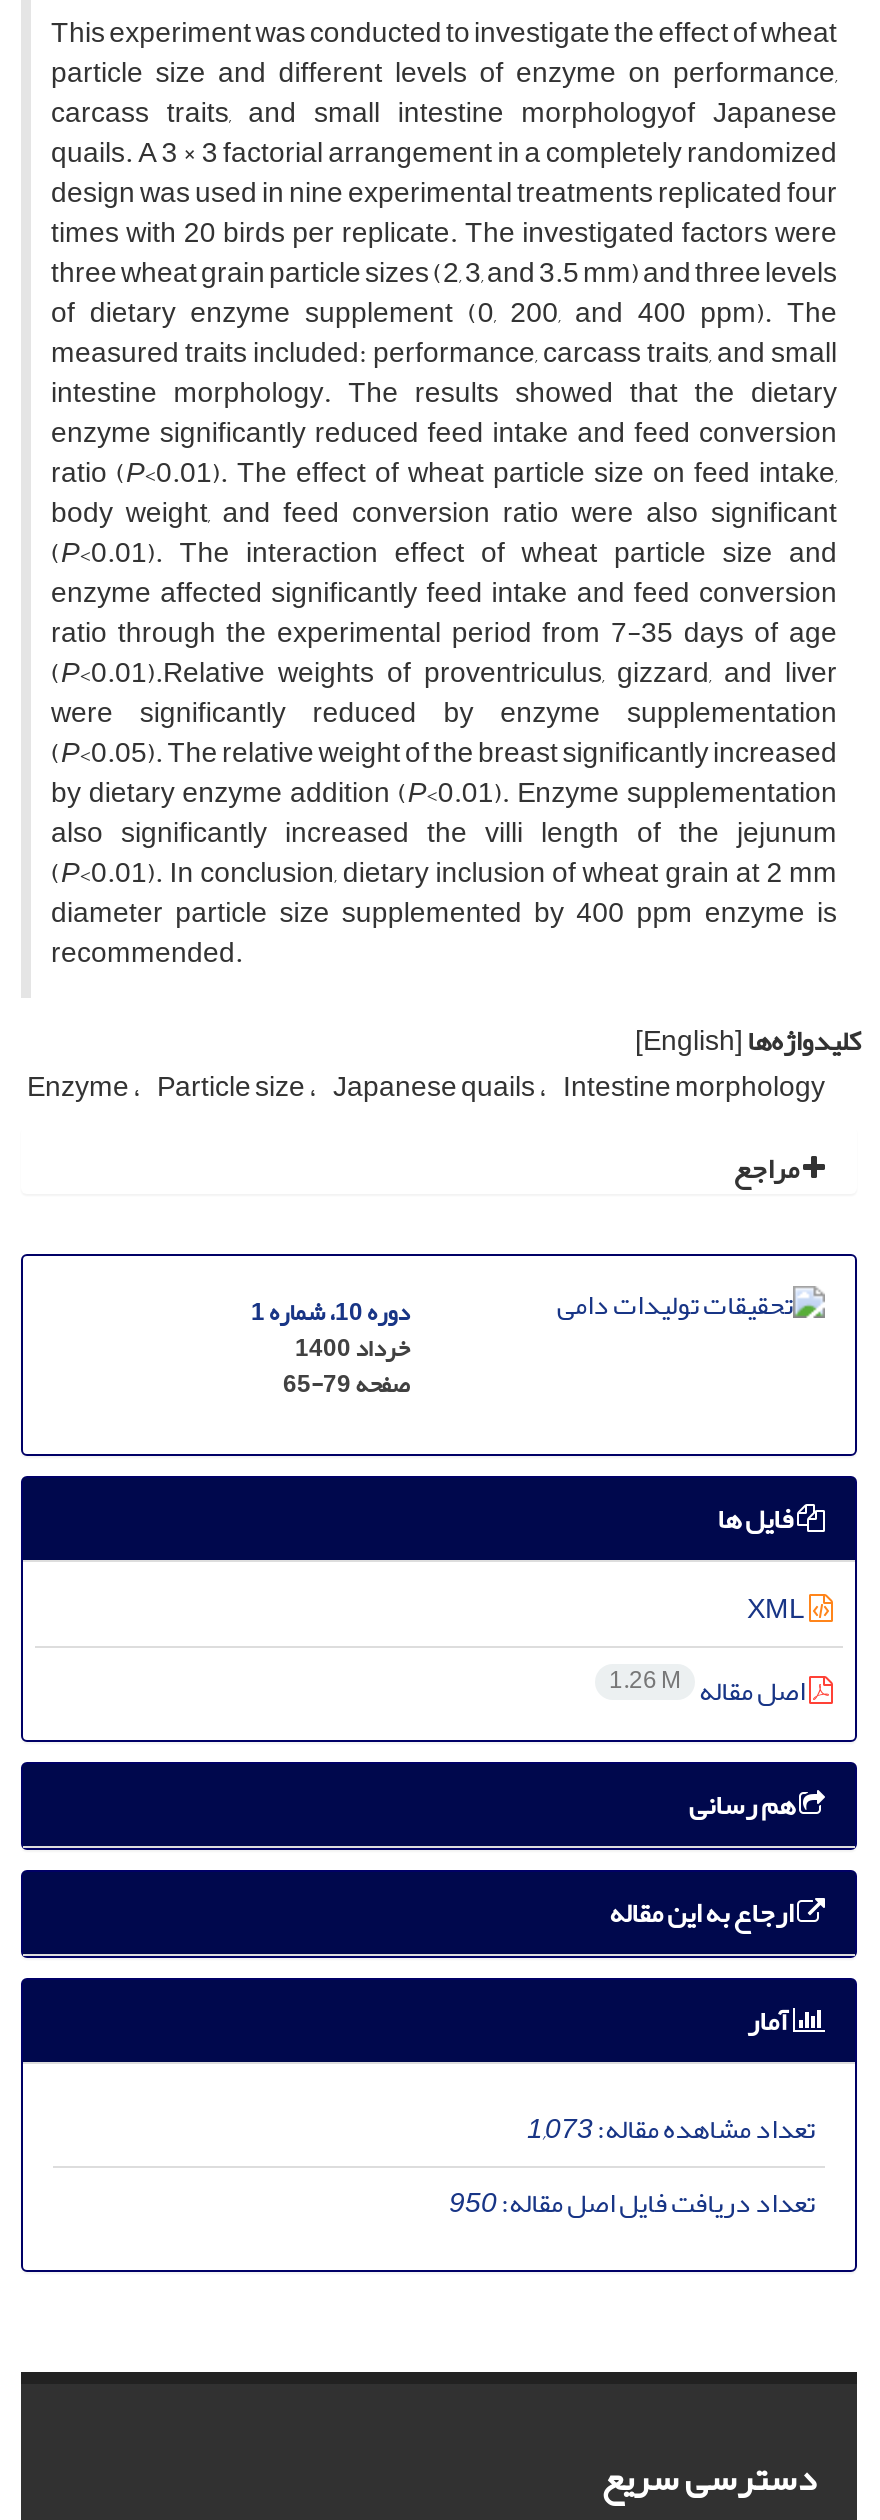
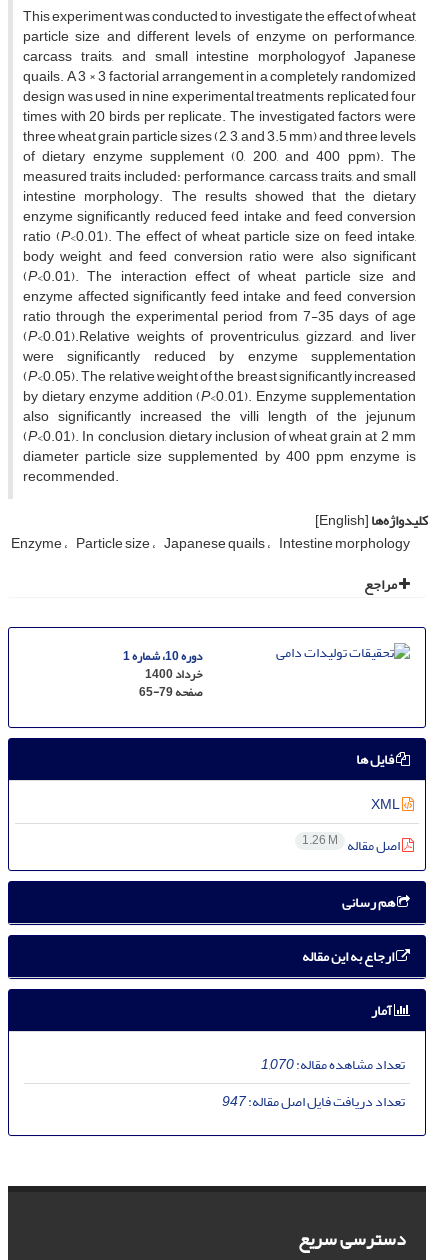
- تعداد مشاهده مقاله:1,073
+ تعداد مشاهده مقاله:1,070

- تعداد دریافت فایل اصل مقاله:950
+ تعداد دریافت فایل اصل مقاله:947
